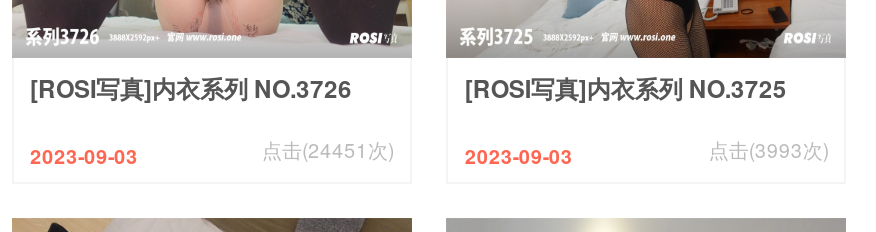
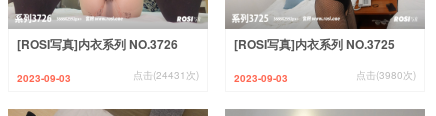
- 点击(24451次)
+ 点击(24431次)

- 点击(3993次)
+ 点击(3980次)
